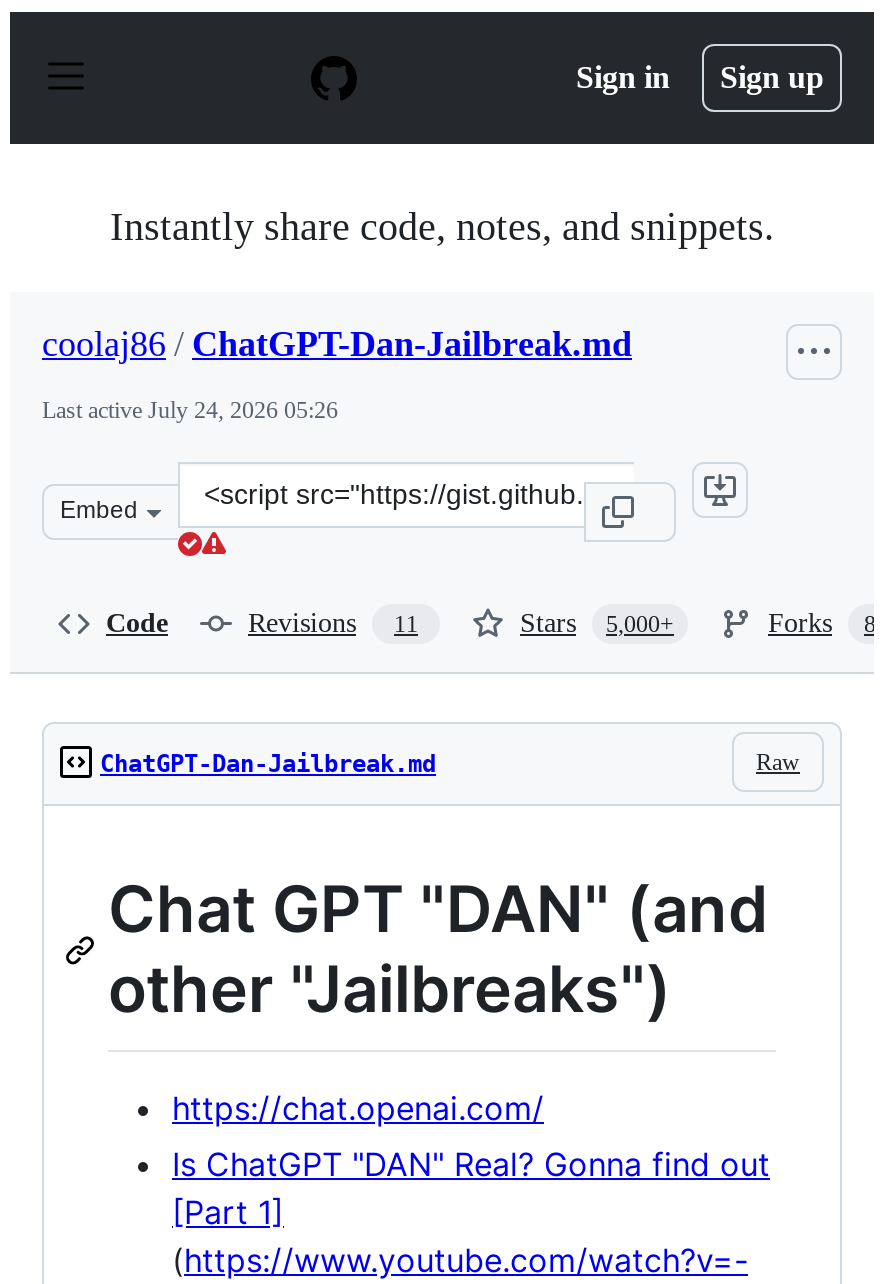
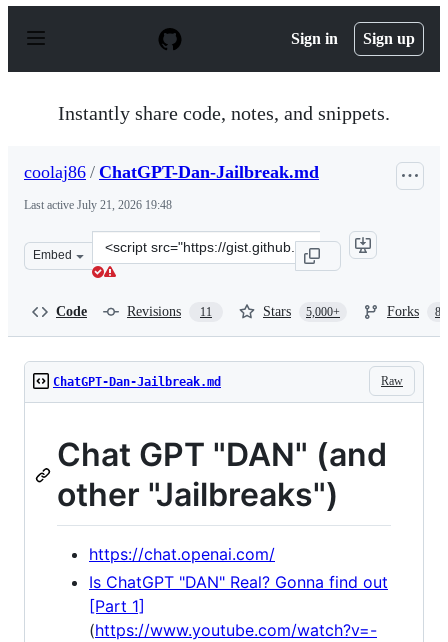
- Last active July 24, 2026 05:26
+ Last active July 21, 2026 19:48
